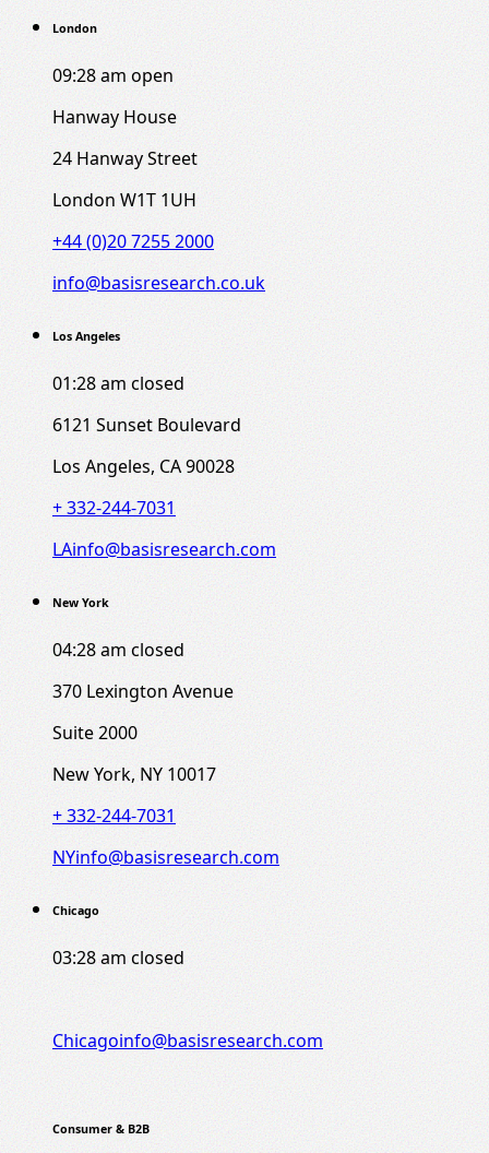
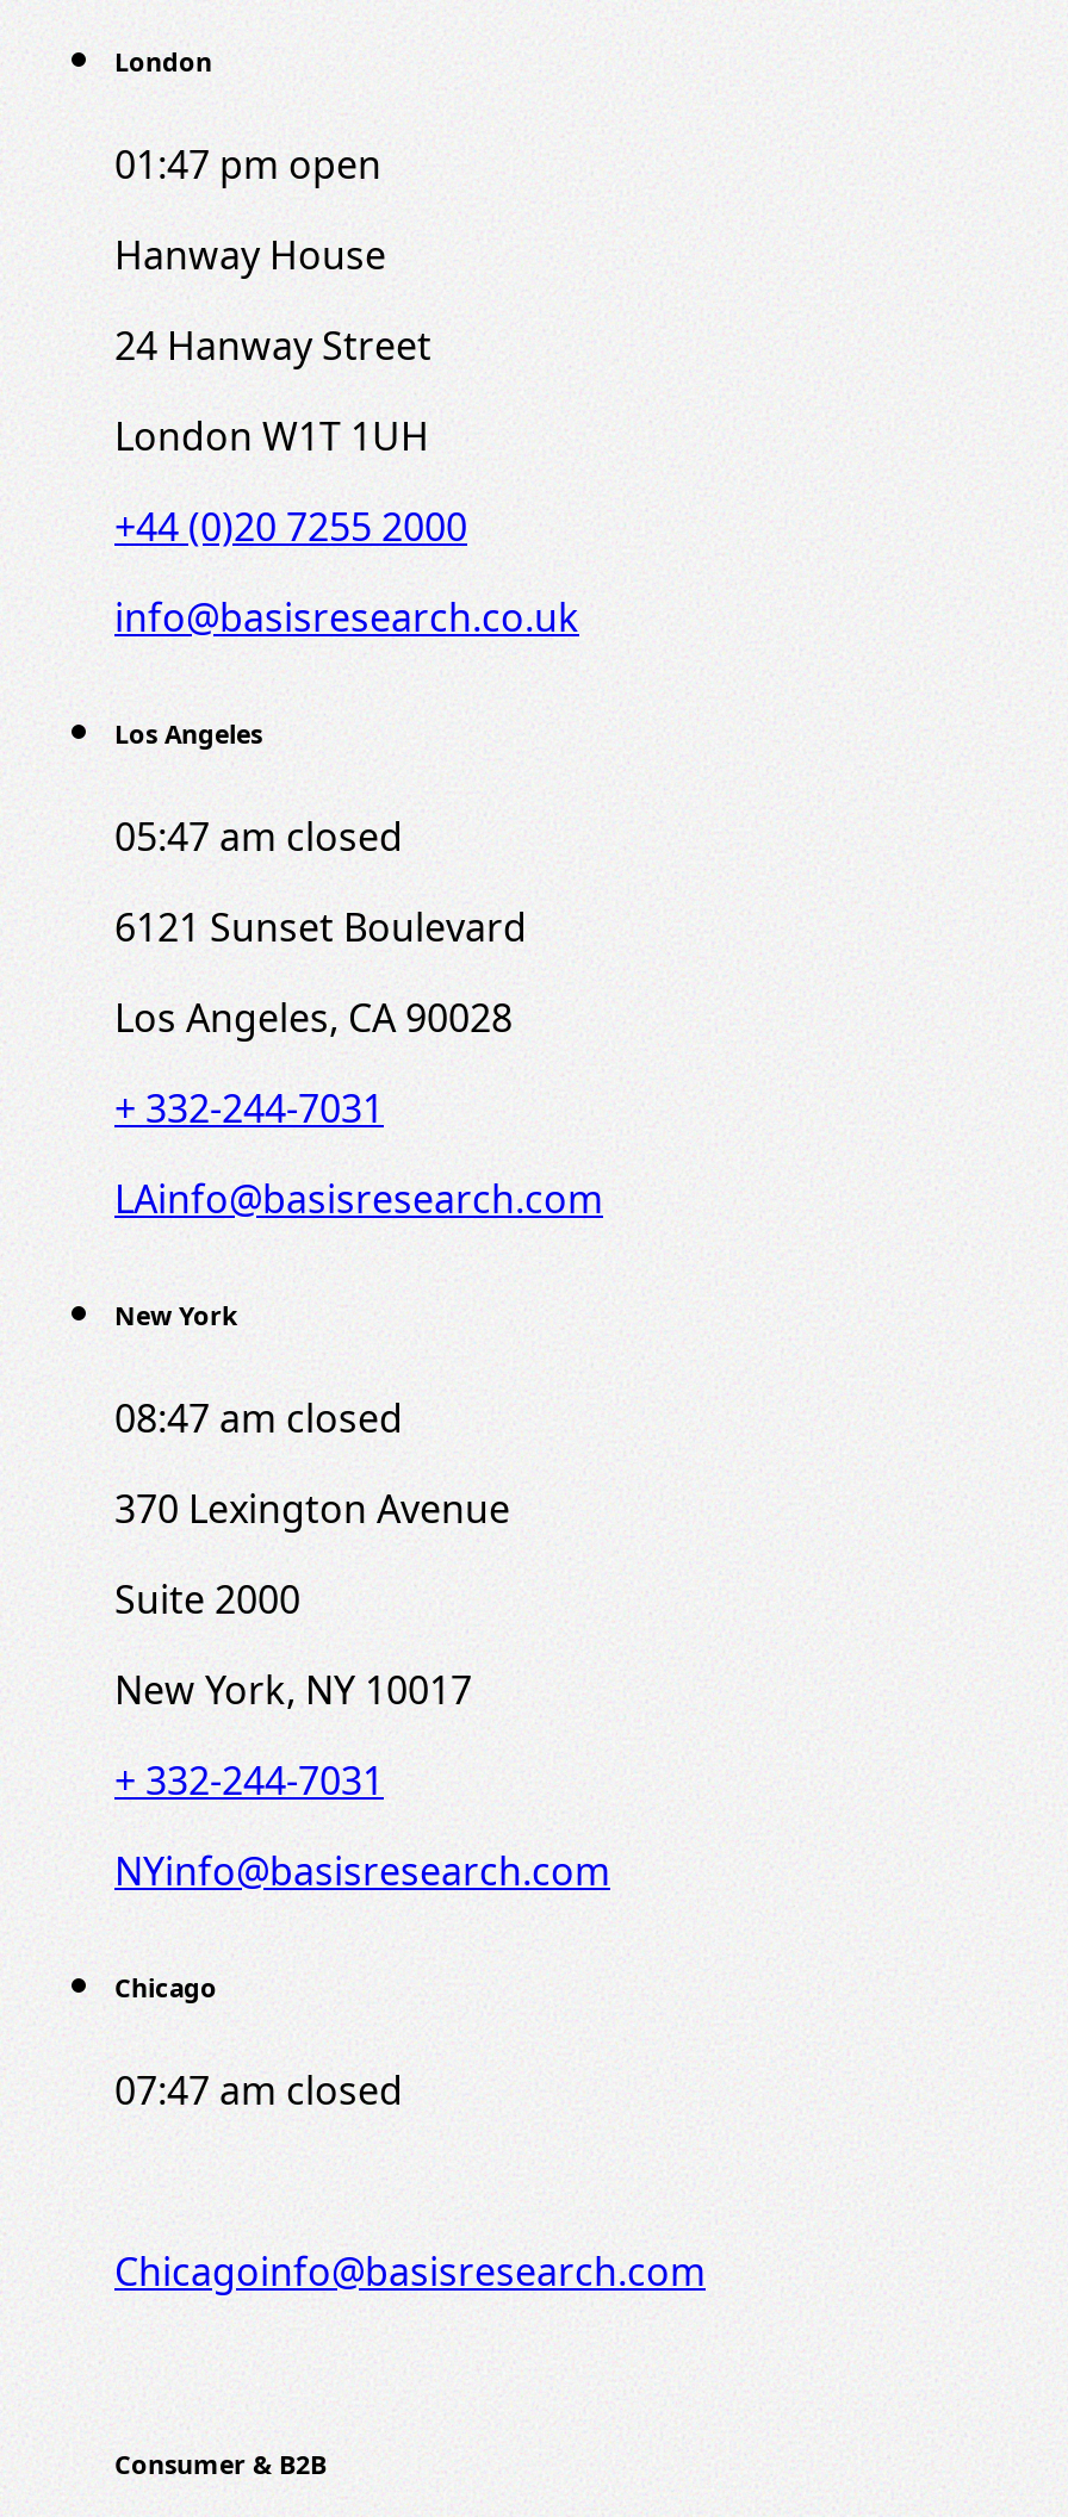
- 09:28 am open
+ 01:47 pm open

- 01:28 am closed
+ 05:47 am closed

- 04:28 am closed
+ 08:47 am closed

- 03:28 am closed
+ 07:47 am closed
